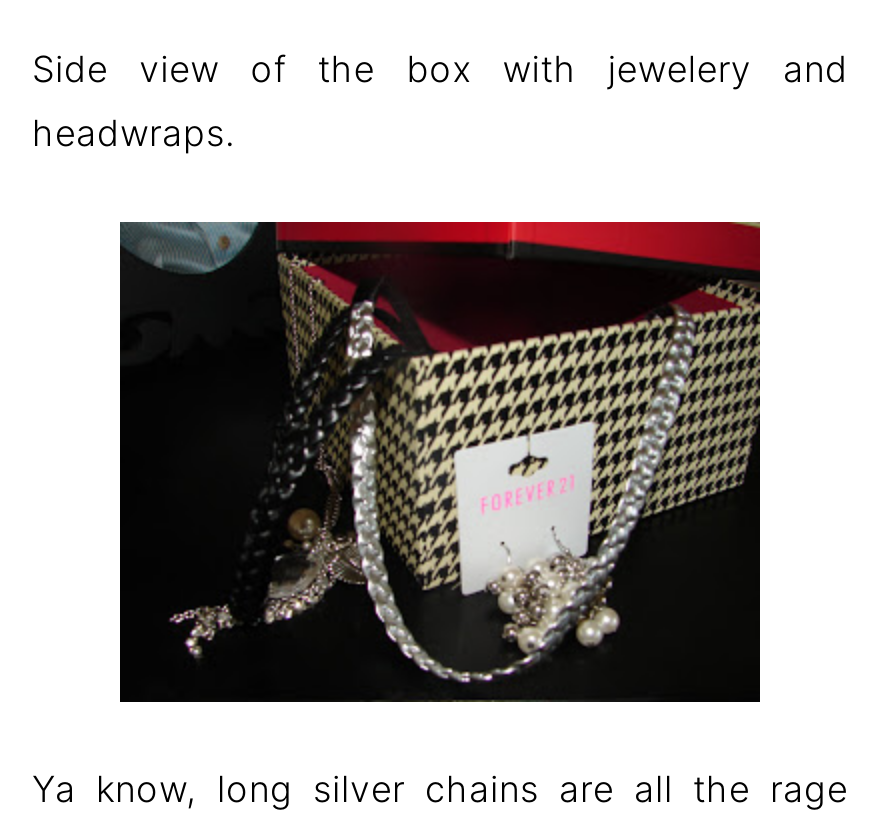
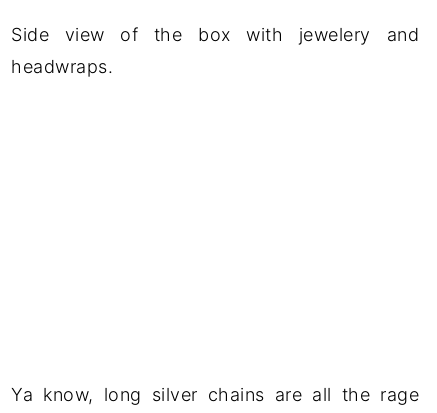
- [image]
